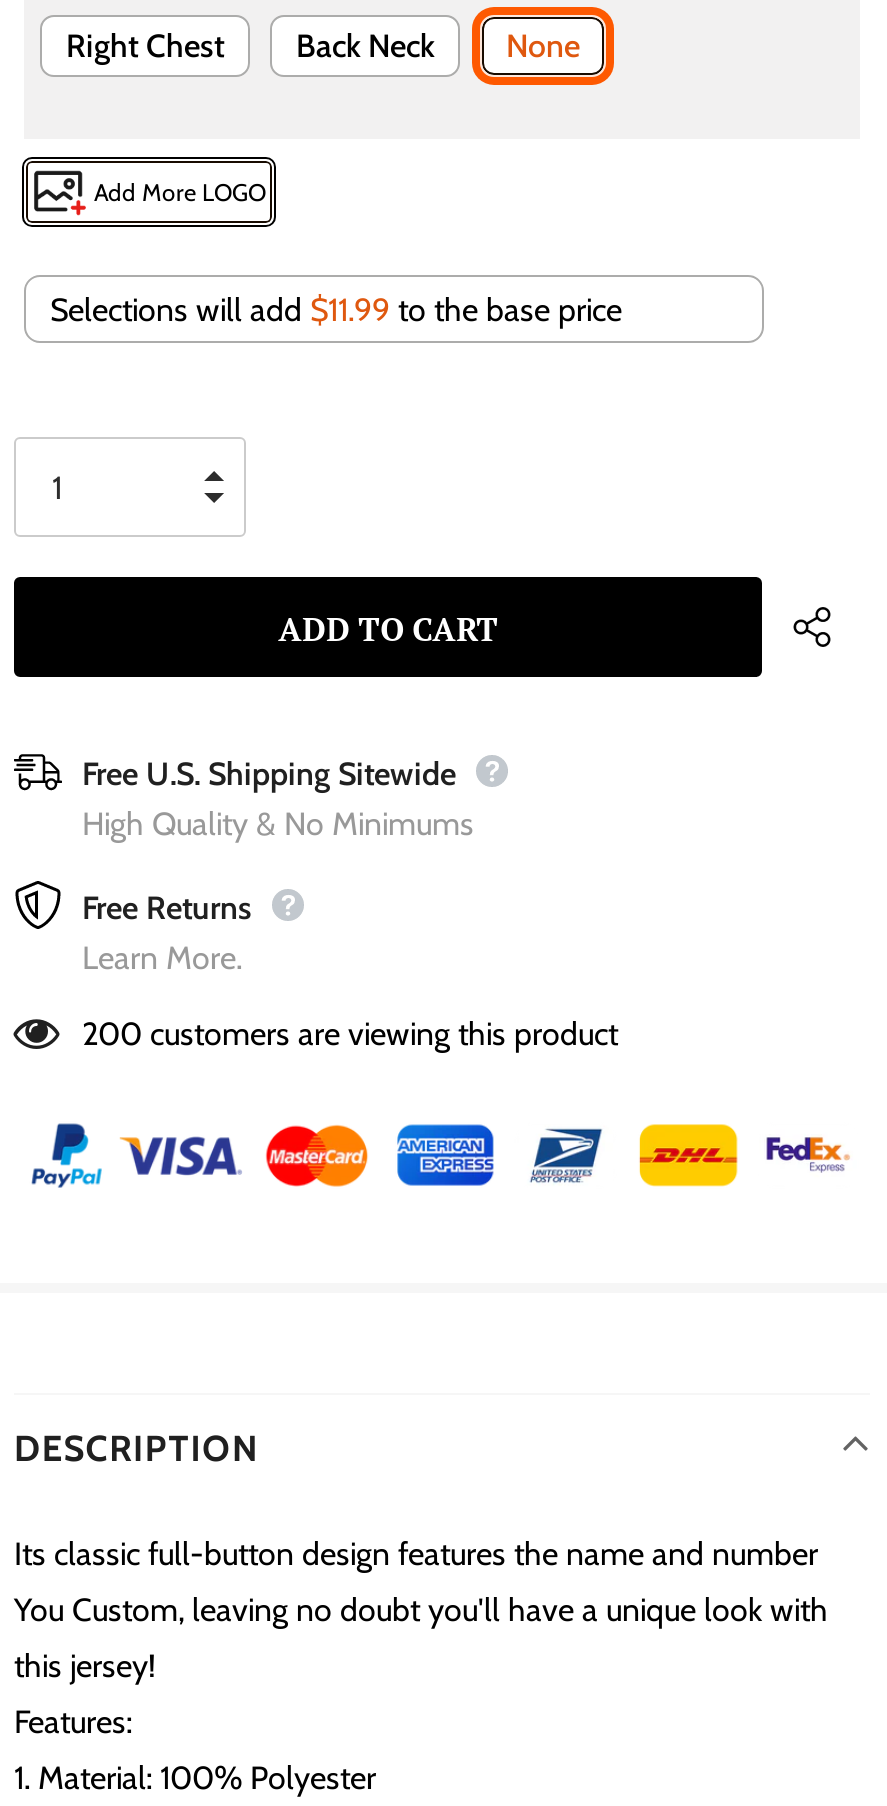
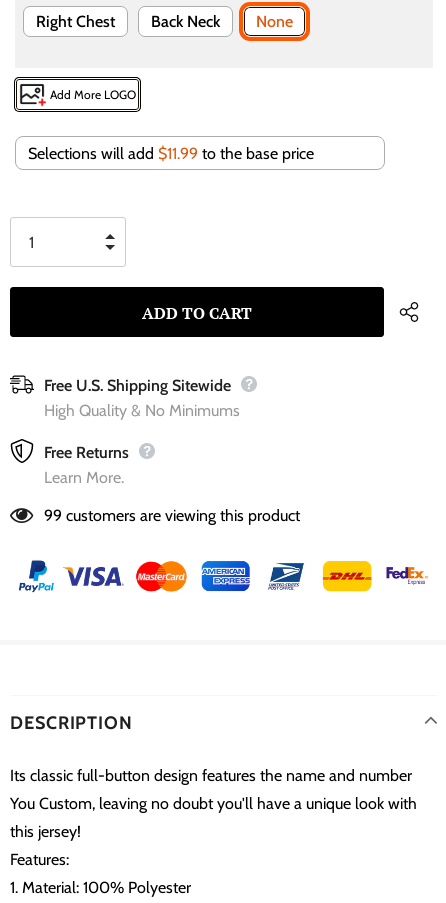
- 200 customers are viewing this product
+ 99 customers are viewing this product
